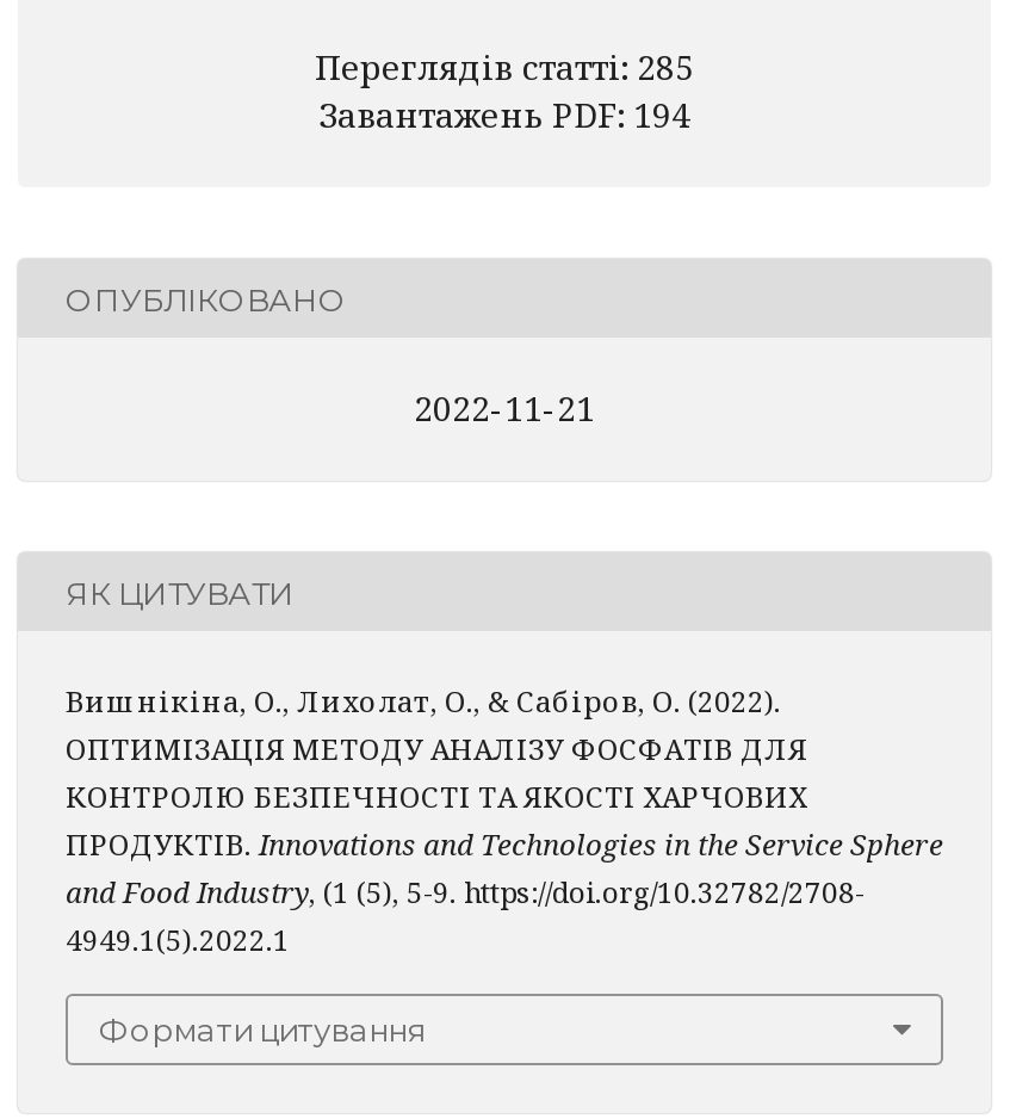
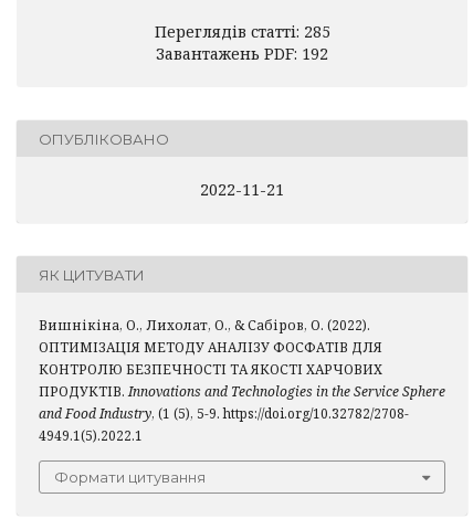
- Завантажень PDF: 194
+ Завантажень PDF: 192
